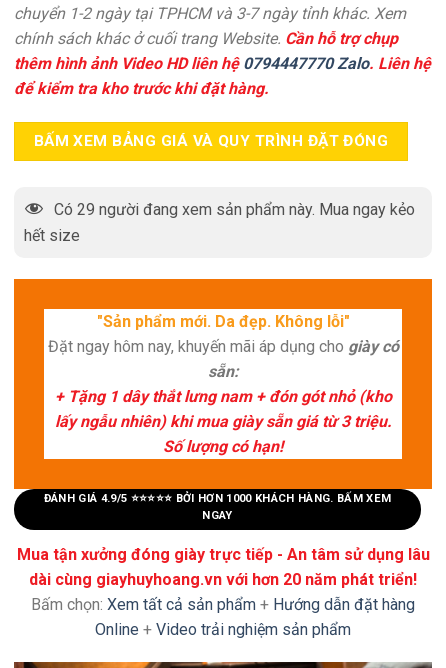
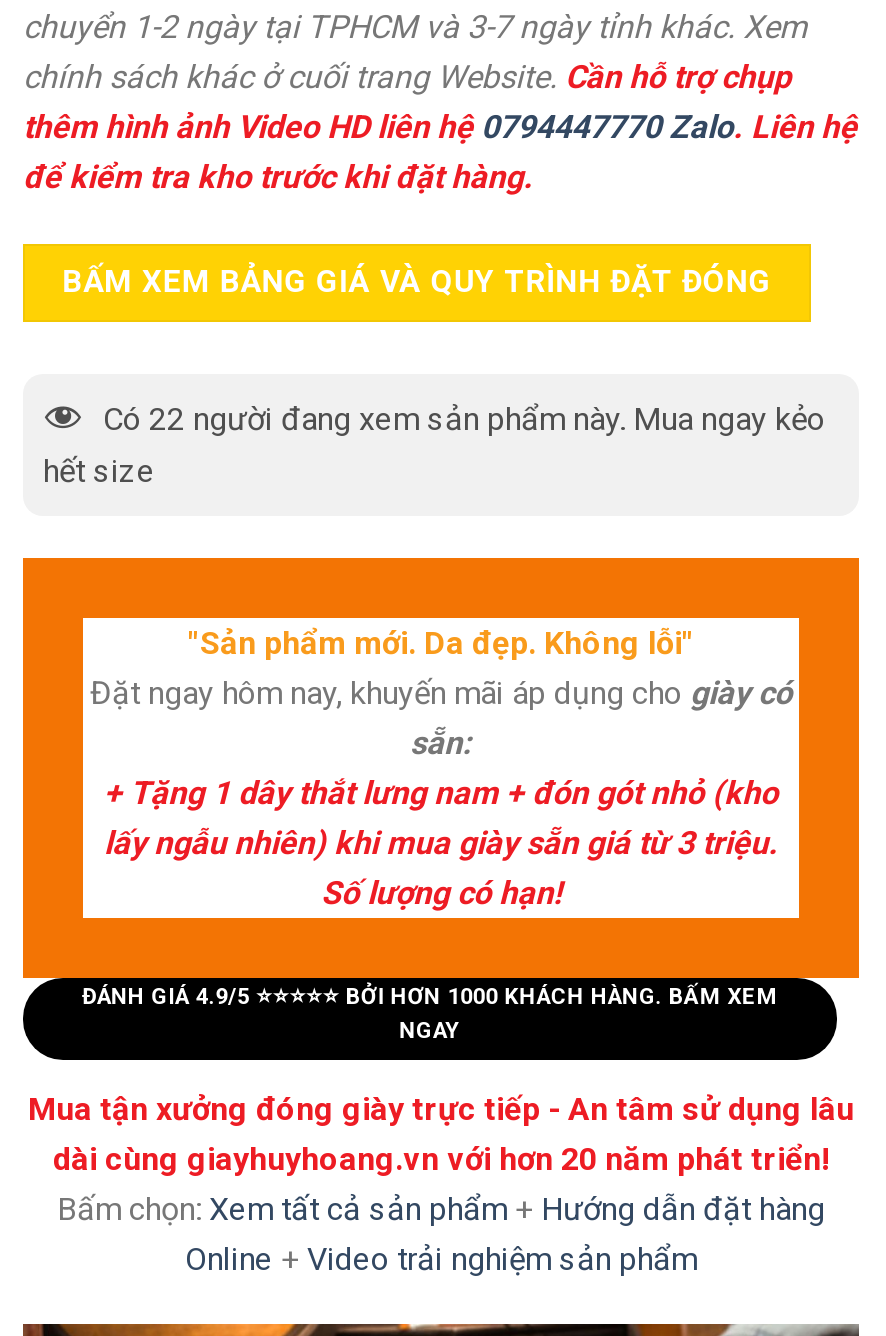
- Có 29 người đang xem sản phẩm này. Mua ngay kẻo
+ Có 22 người đang xem sản phẩm này. Mua ngay kẻo
